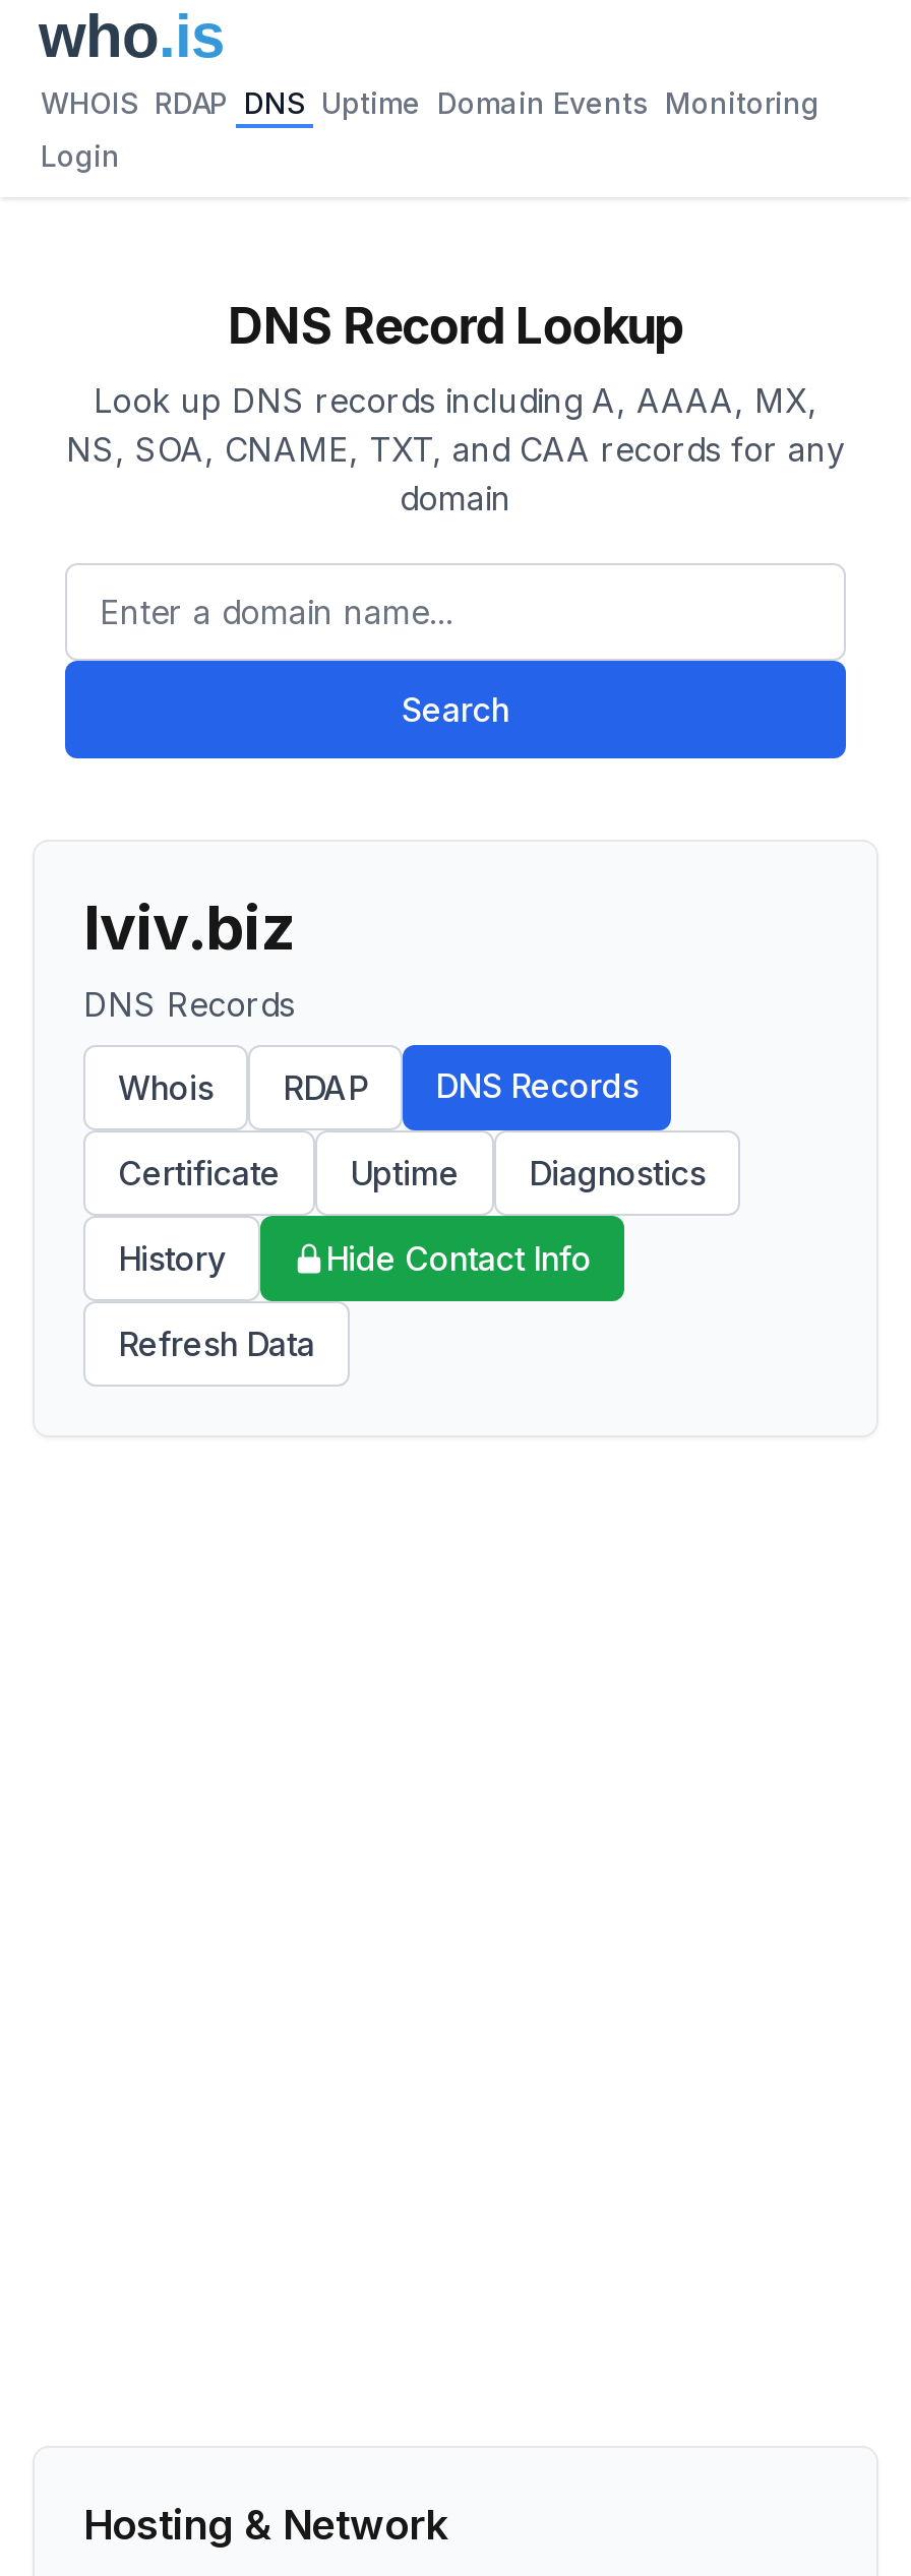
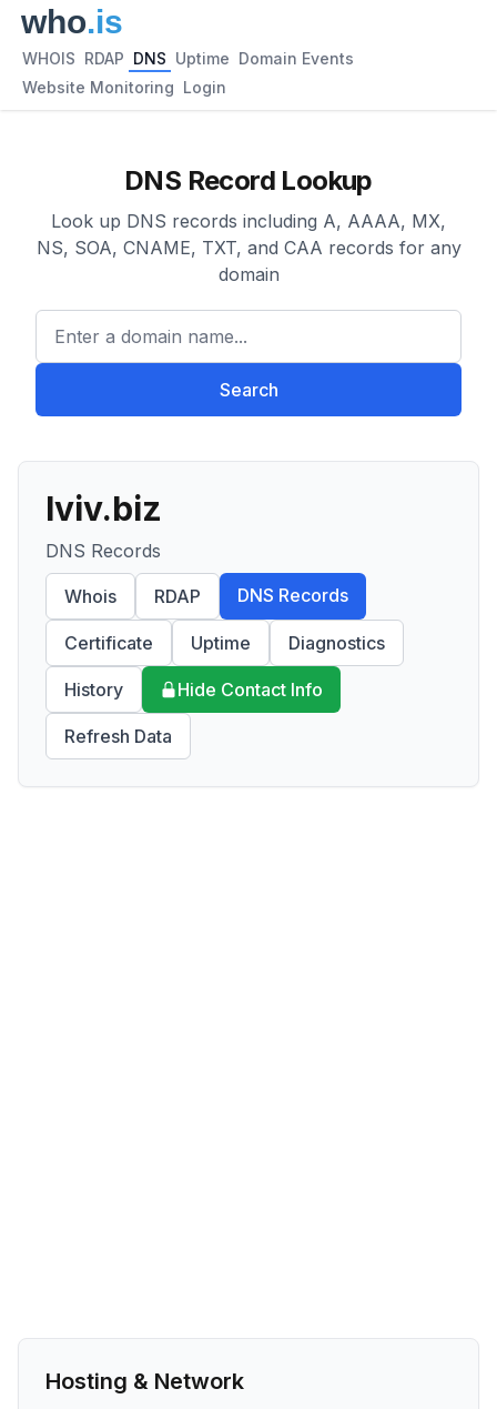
- WHOIS RDAP DNS Uptime Domain Events Monitoring
+ WHOIS RDAP DNS Uptime Domain Events

- Login
+ Website Monitoring Login
